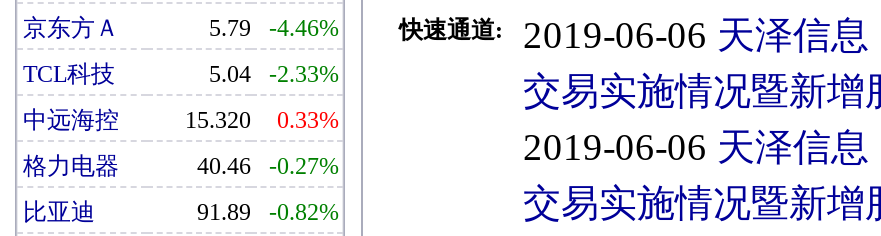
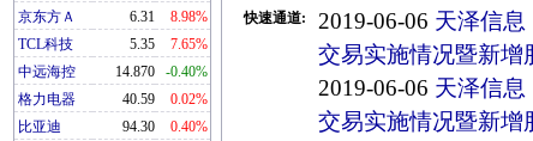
- 5.79
+ 6.31

- -4.46%
+ 8.98%

- 5.04
+ 5.35

- -2.33%
+ 7.65%

- 15.320
+ 14.870

- 0.33%
+ -0.40%

- 40.46
+ 40.59

- -0.27%
+ 0.02%

- 91.89
+ 94.30

- -0.82%
+ 0.40%
